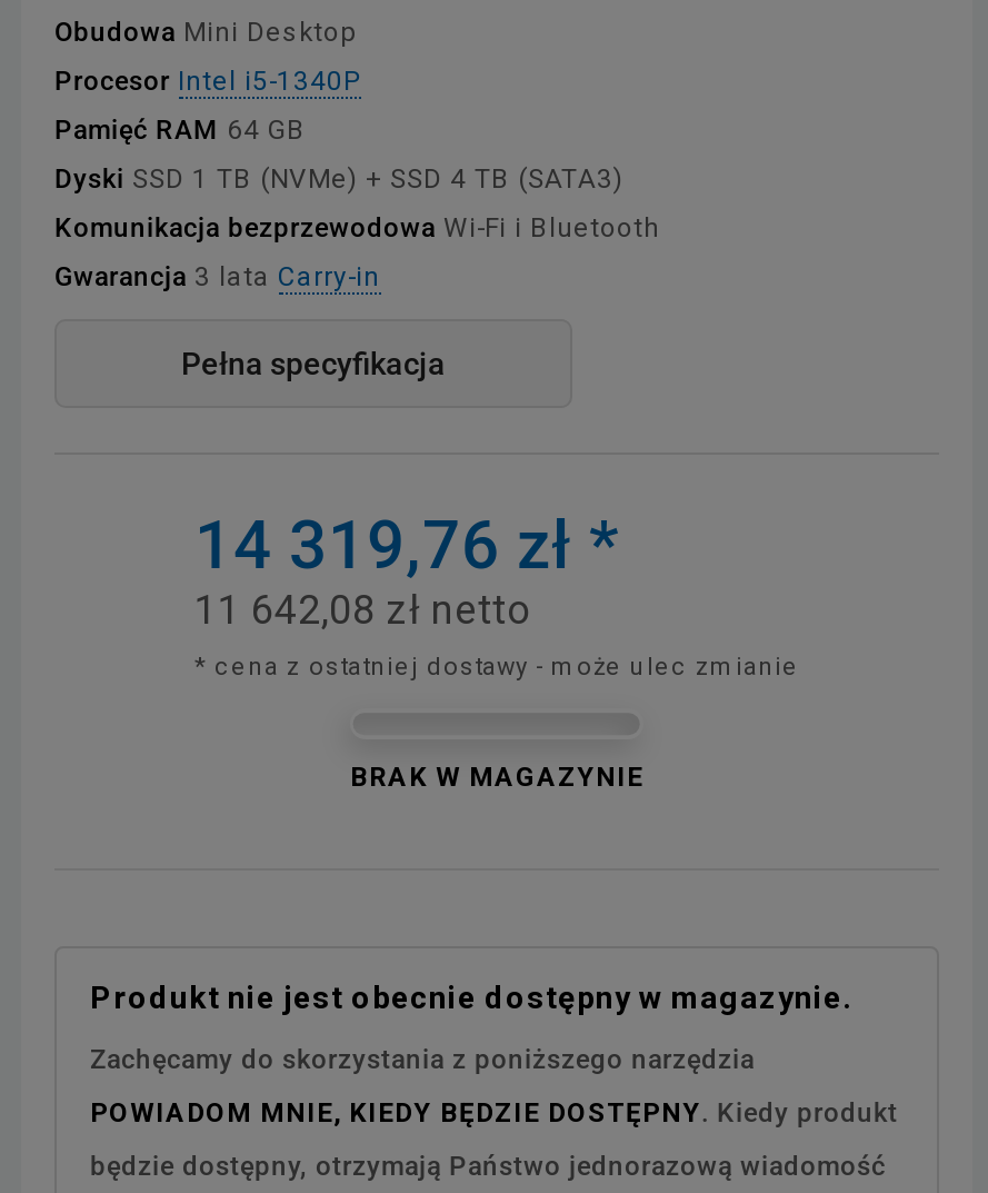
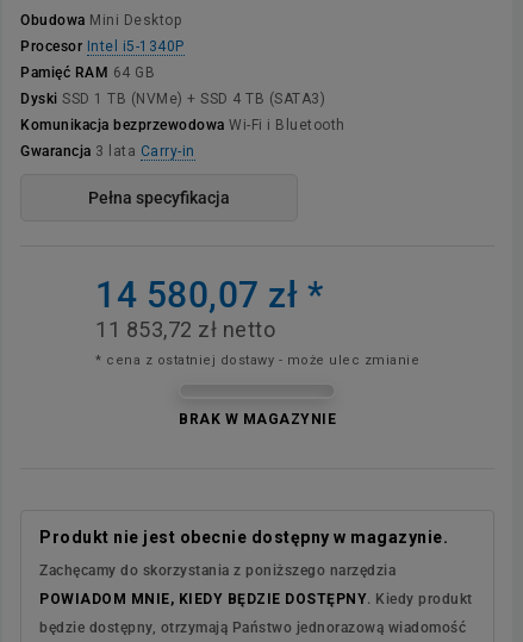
- 14 319,76 zł *
+ 14 580,07 zł *

- 11 642,08 zł netto
+ 11 853,72 zł netto
